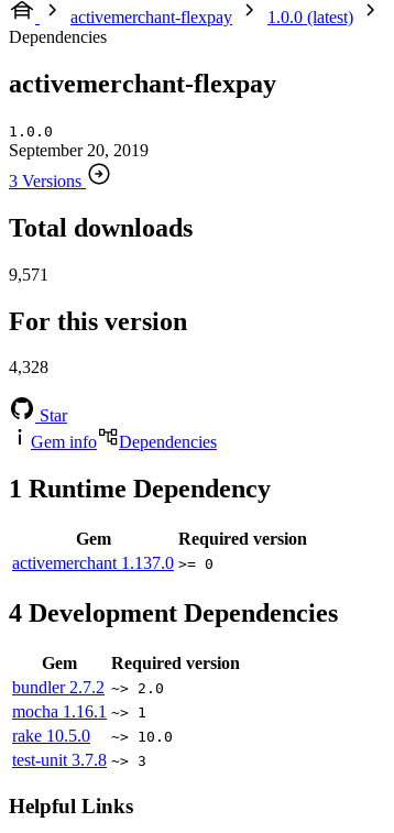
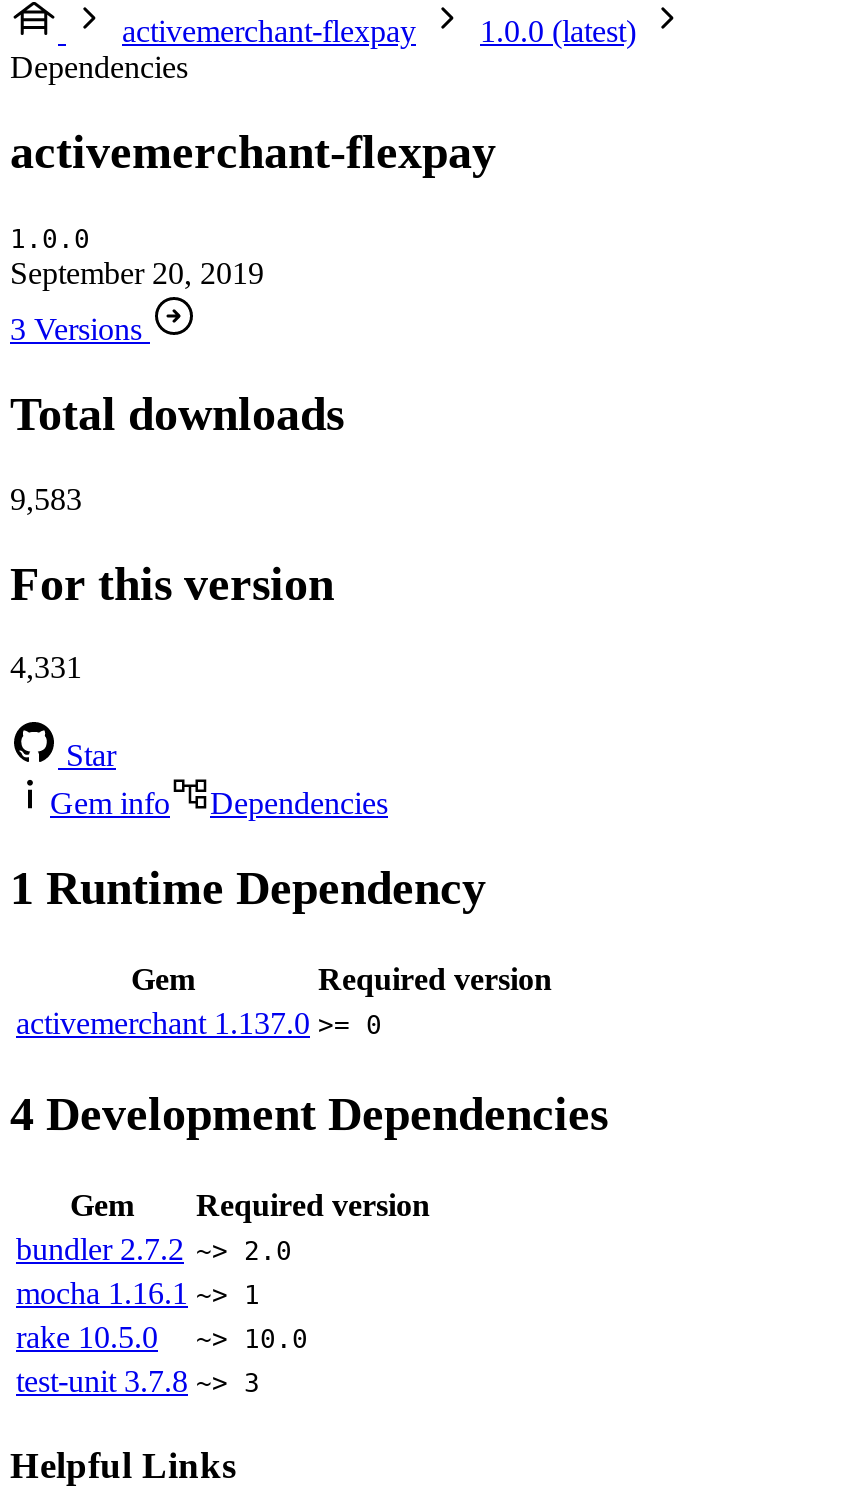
- 9,571
+ 9,583

- 4,328
+ 4,331
